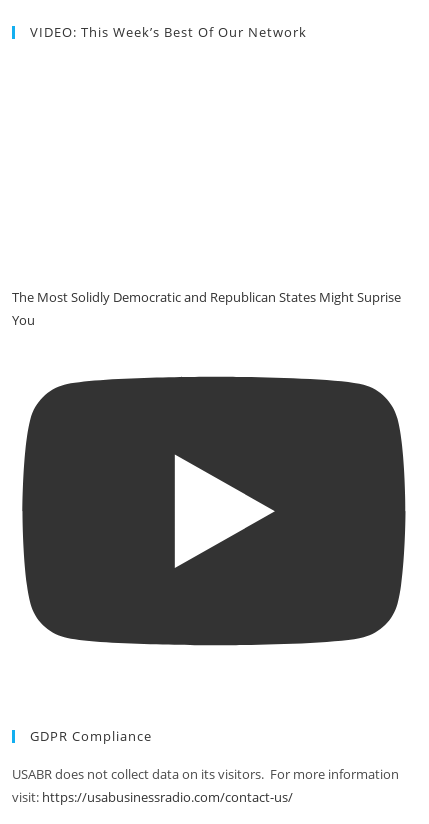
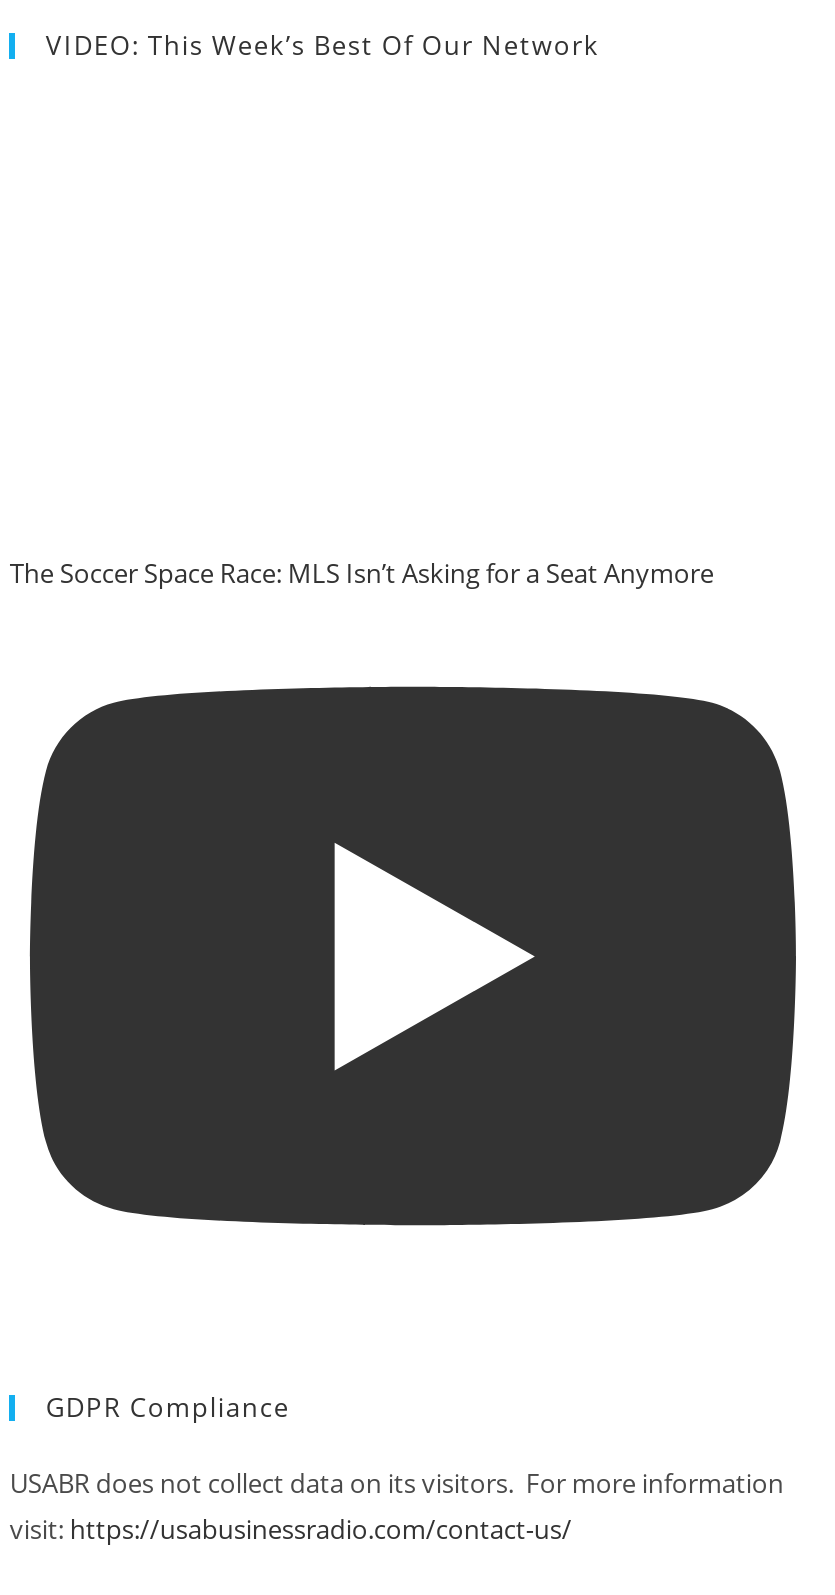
- The Most Solidly Democratic and Republican States Might Suprise
- You
+ The Soccer Space Race: MLS Isn’t Asking for a Seat Anymore
